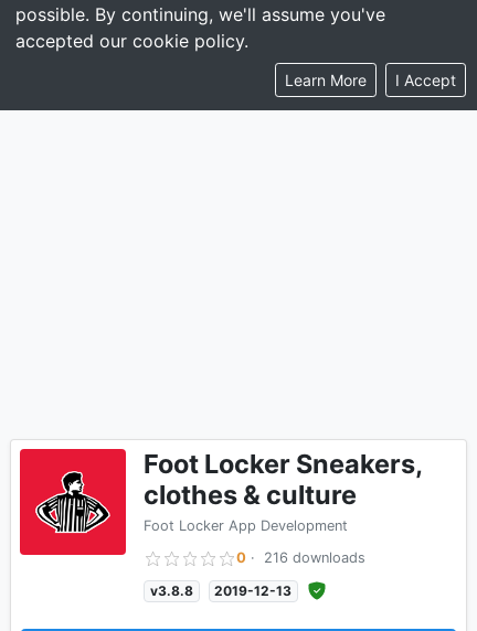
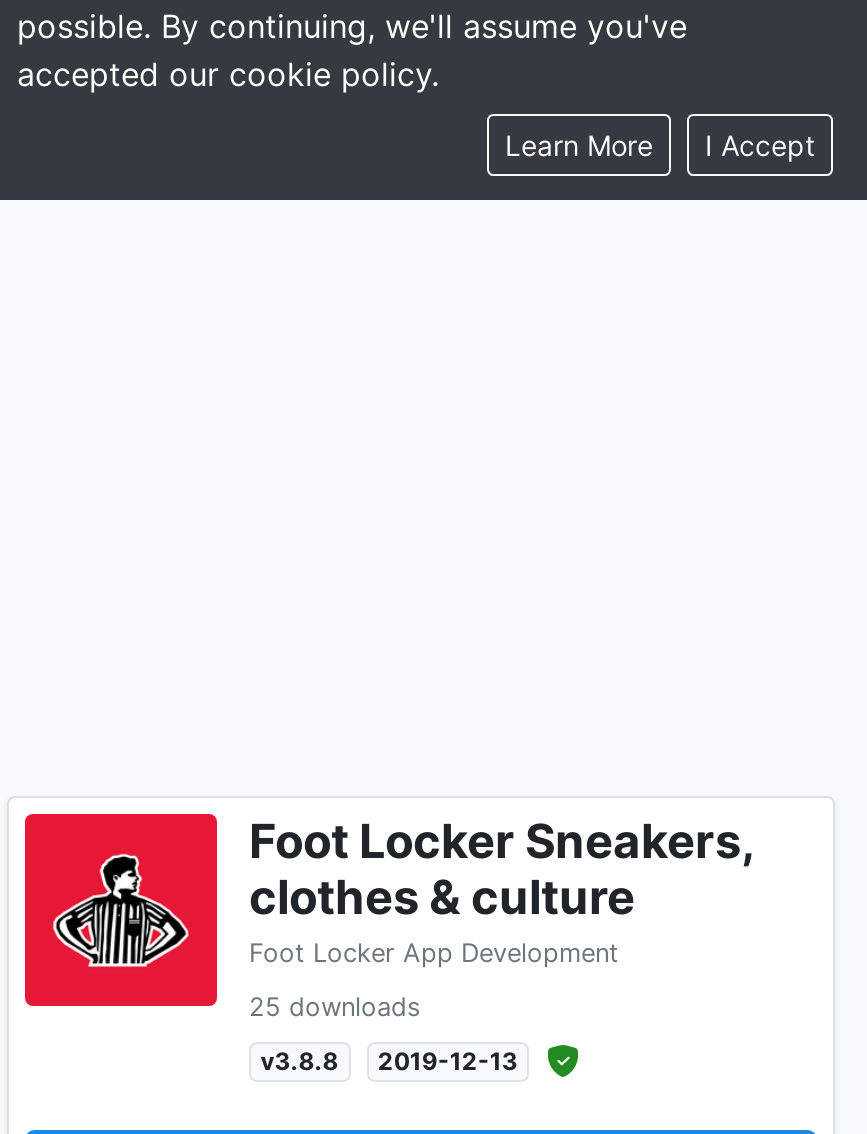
- 0 · 216 downloads
+ 25 downloads
